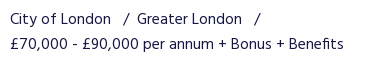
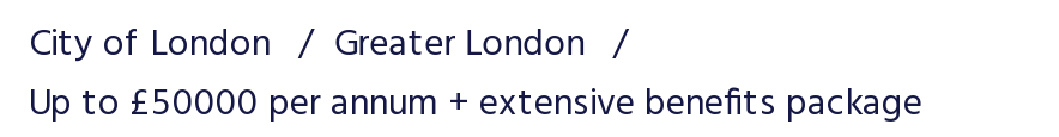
- £70,000 - £90,000 per annum + Bonus + Benefits
+ Up to £50000 per annum + extensive benefits package
